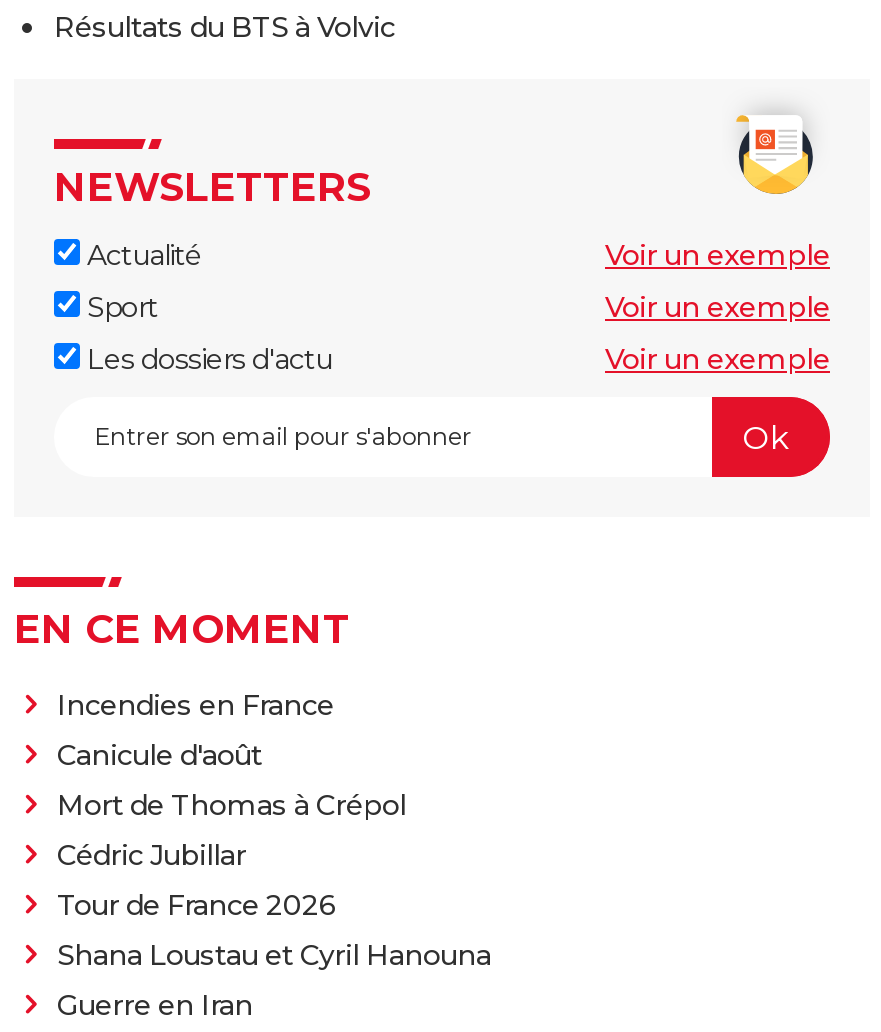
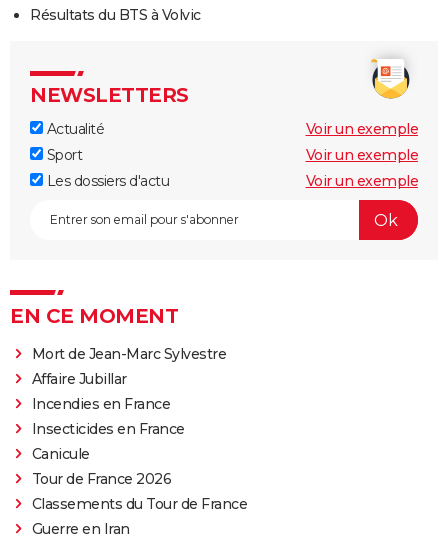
+ Mort de Jean-Marc Sylvestre
+ Affaire Jubillar

moved down: Incendies en France

- Canicule d'août
- Mort de Thomas à Crépol
- Cédric Jubillar
+ Insecticides en France
+ Canicule

- Shana Loustau et Cyril Hanouna
+ Classements du Tour de France
